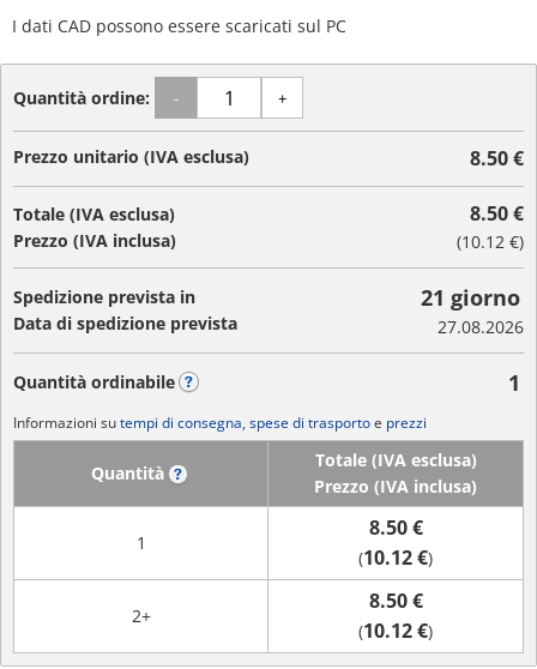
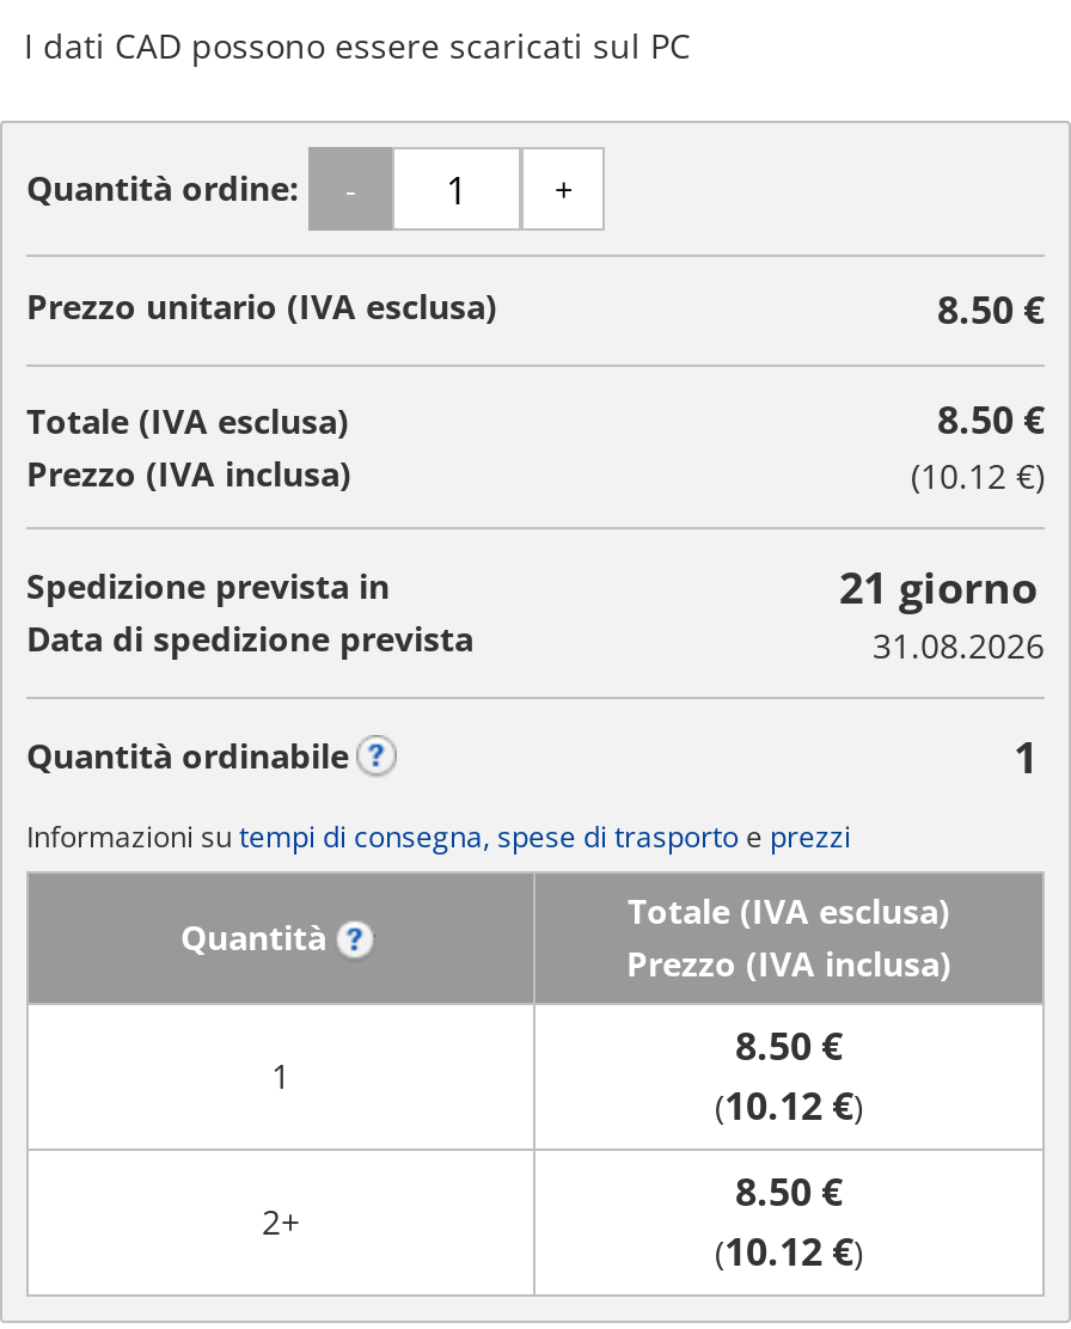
- 27.08.2026
+ 31.08.2026
